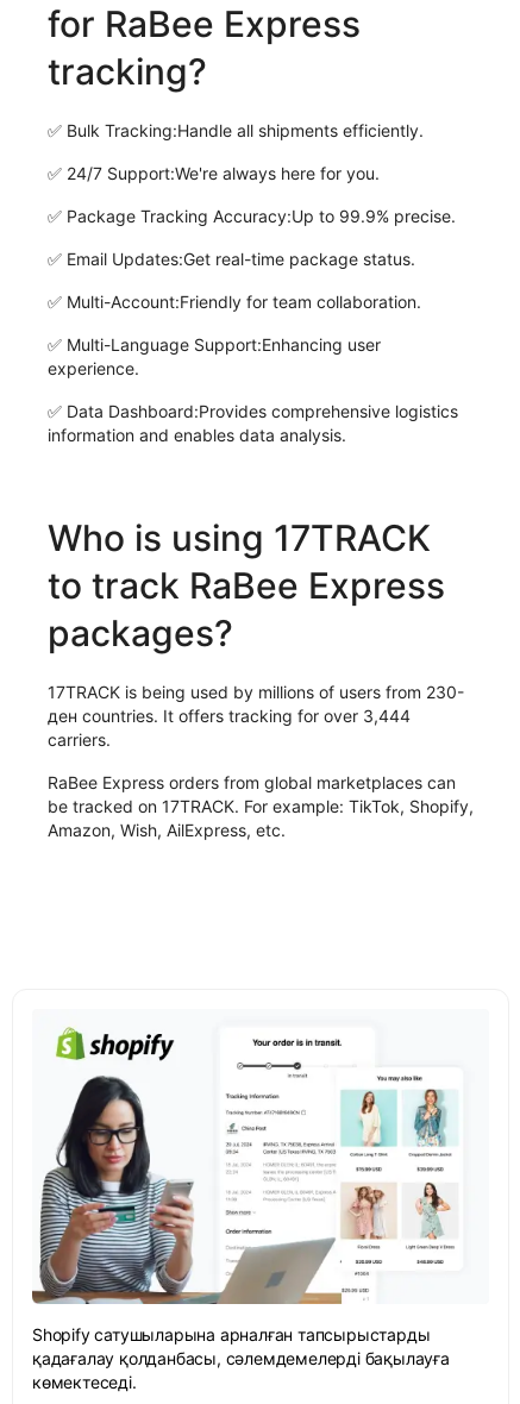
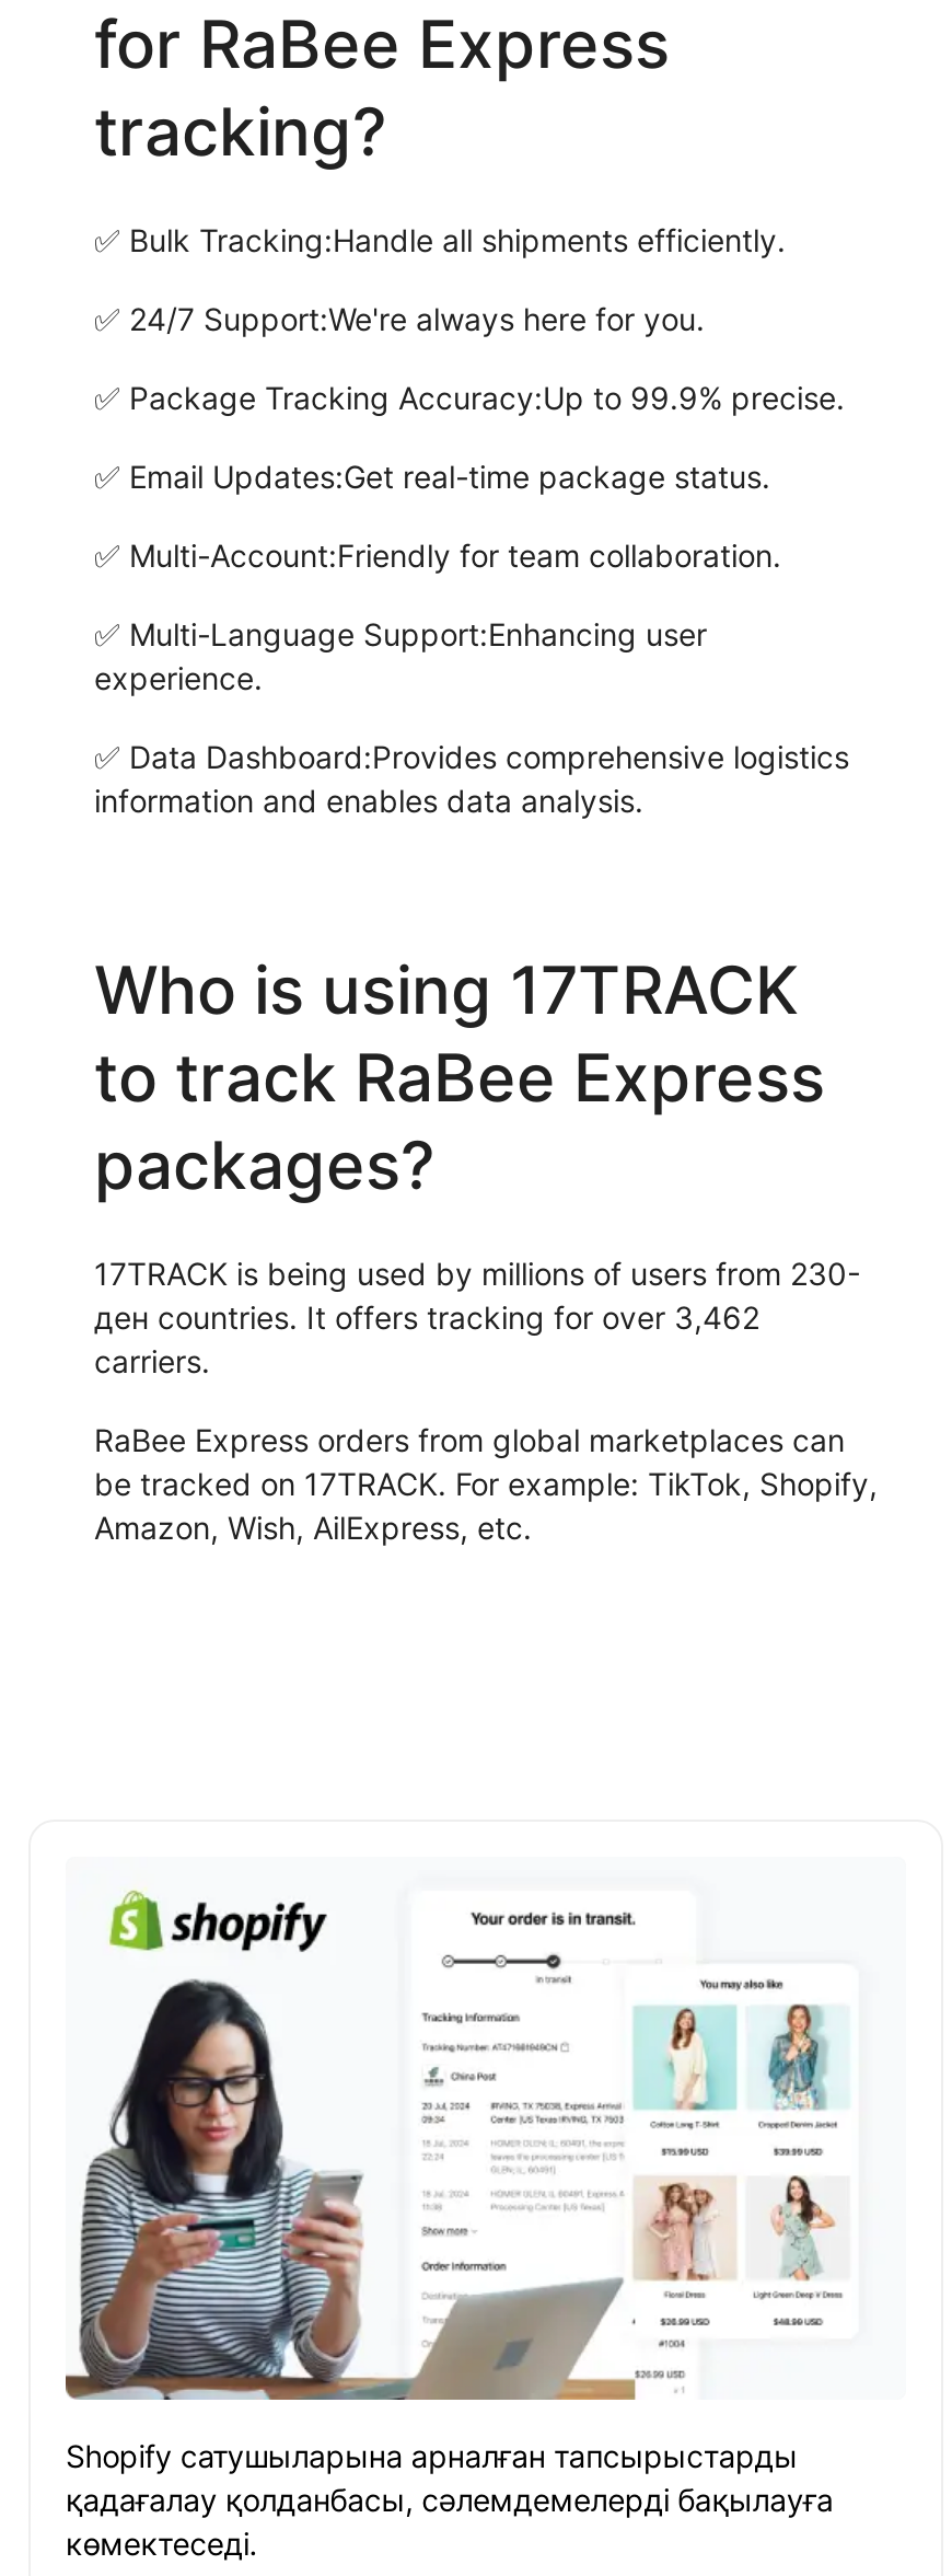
- ден countries. It offers tracking for over 3,444
+ ден countries. It offers tracking for over 3,462
